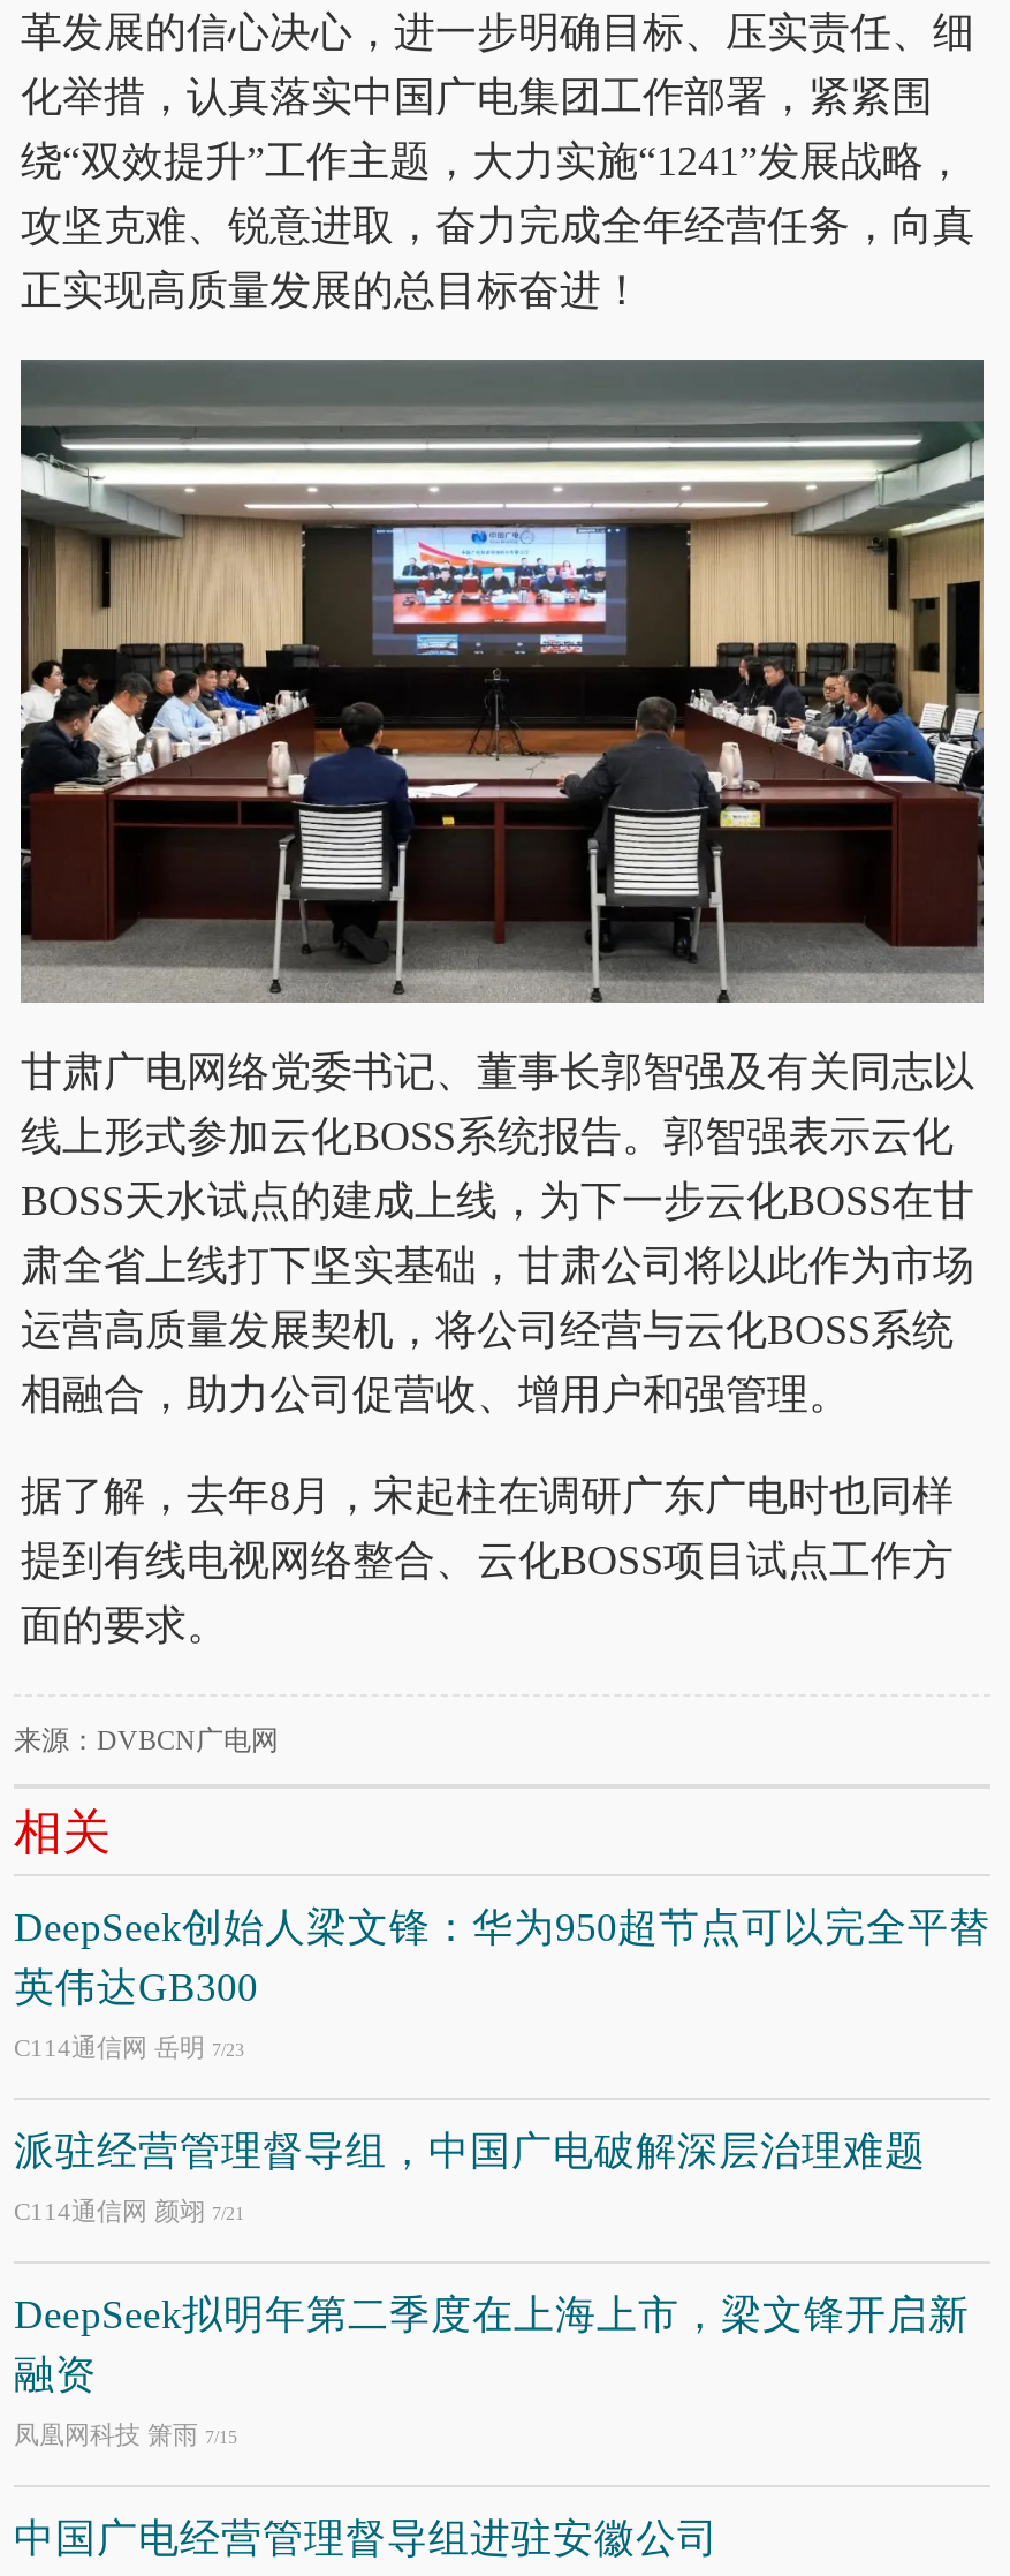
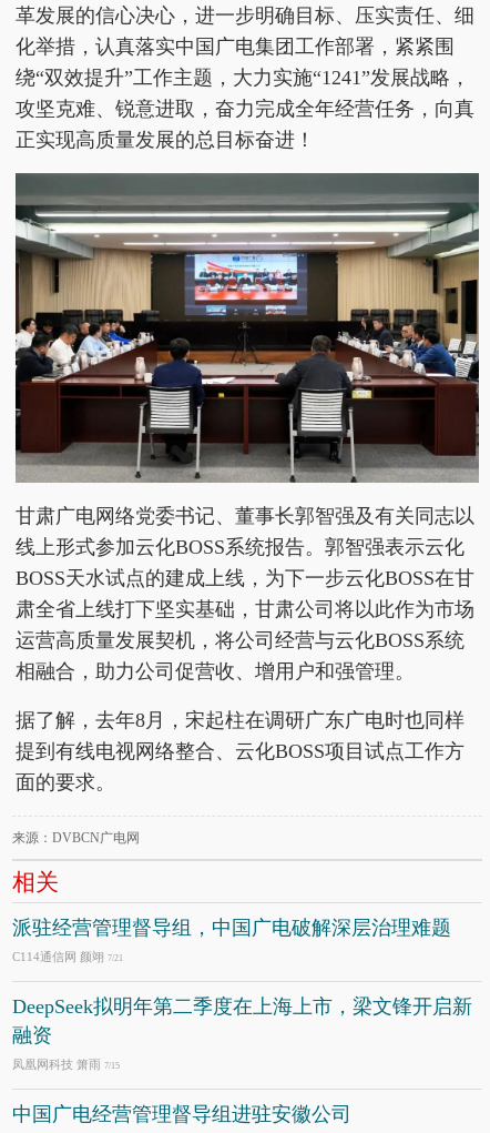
- DeepSeek创始人梁文锋：华为950超节点可以完全平替
- 英伟达GB300
- C114通信网 岳明7/23
